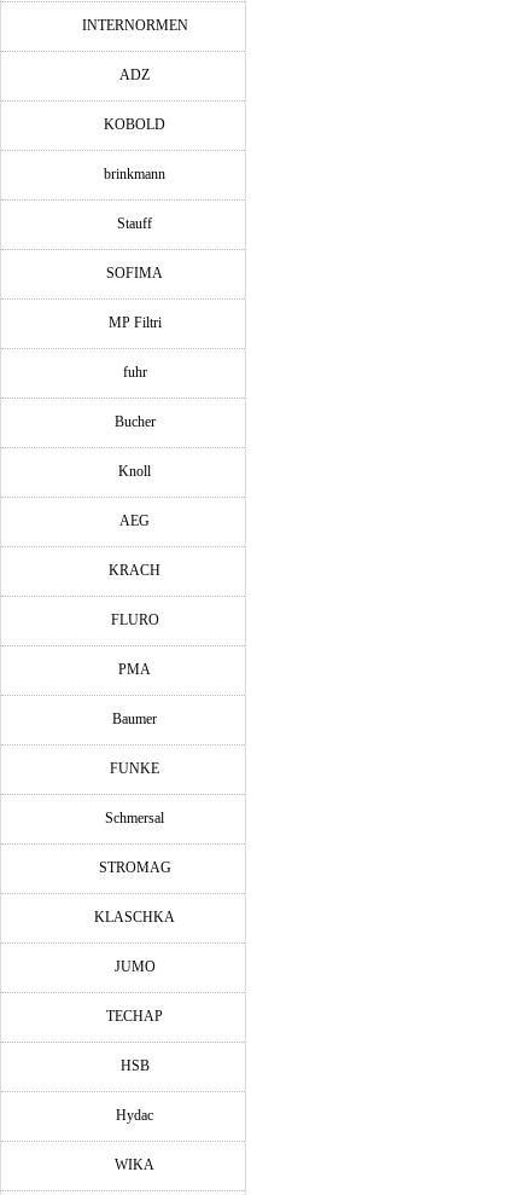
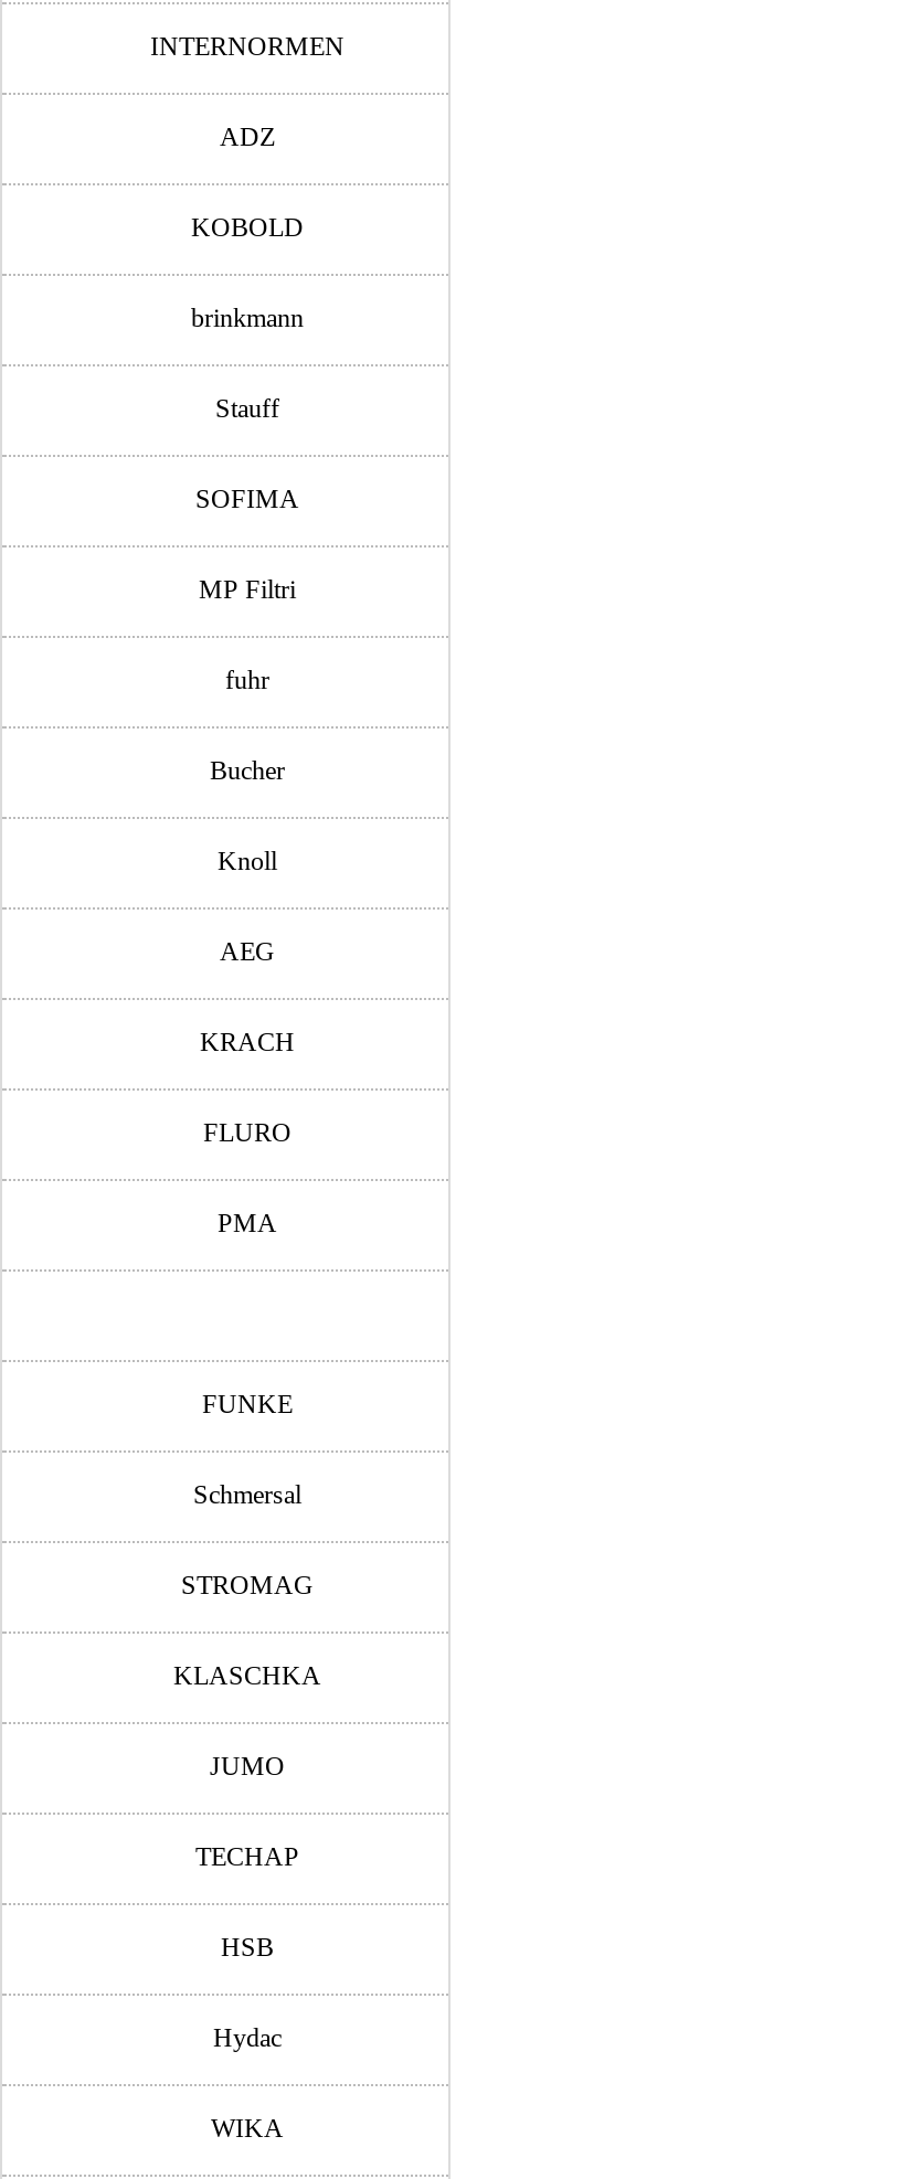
- Baumer
